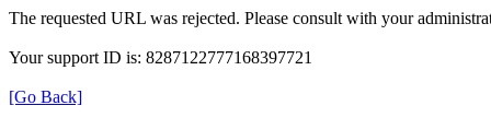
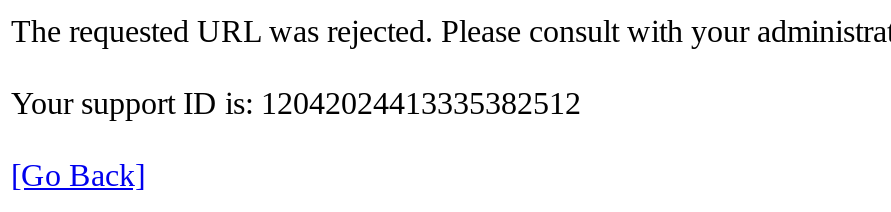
- Your support ID is: 8287122777168397721
+ Your support ID is: 12042024413335382512
